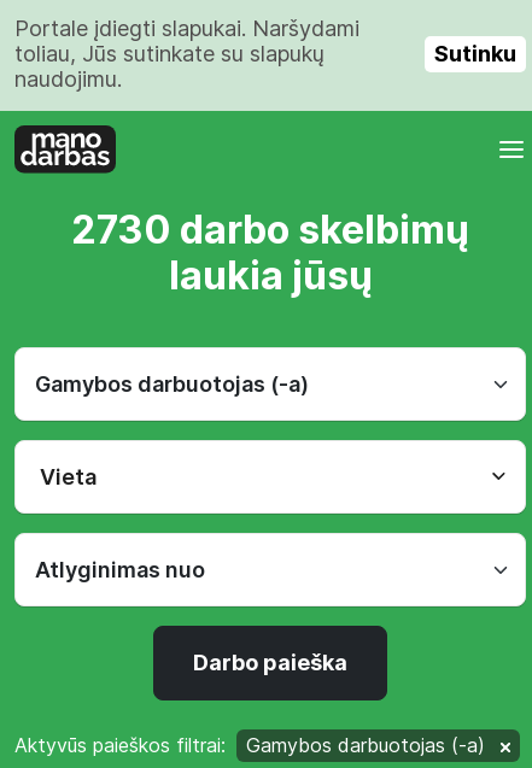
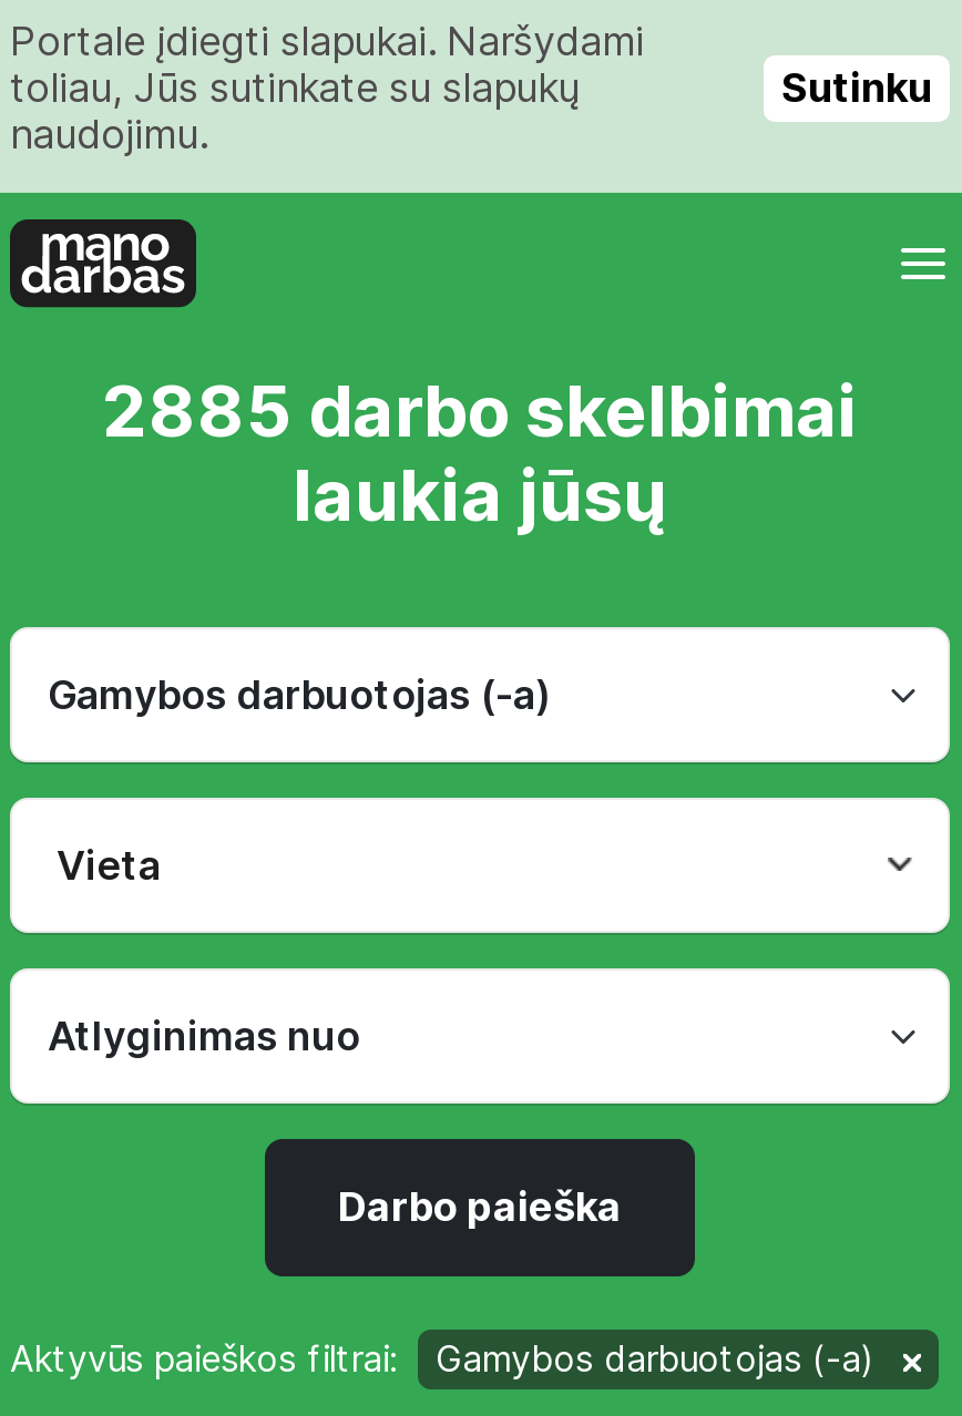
- 2730 darbo skelbimų
+ 2885 darbo skelbimai
